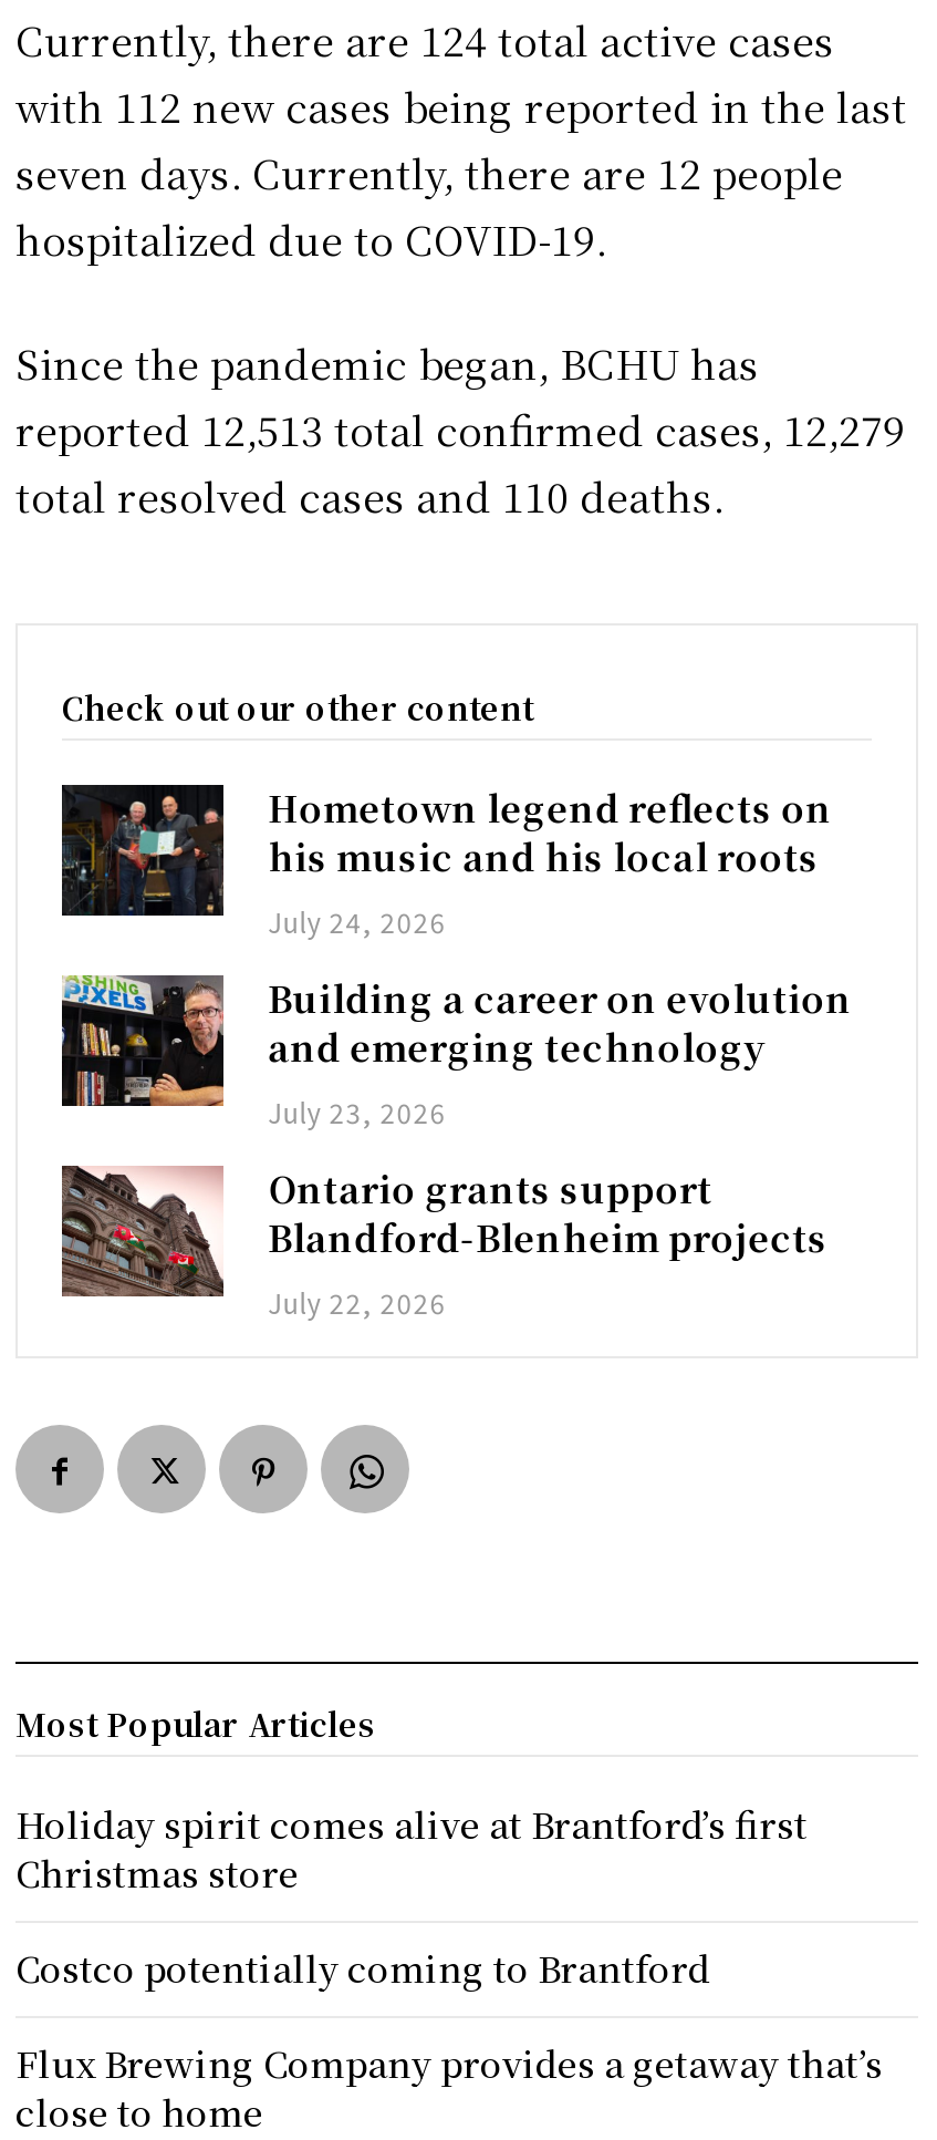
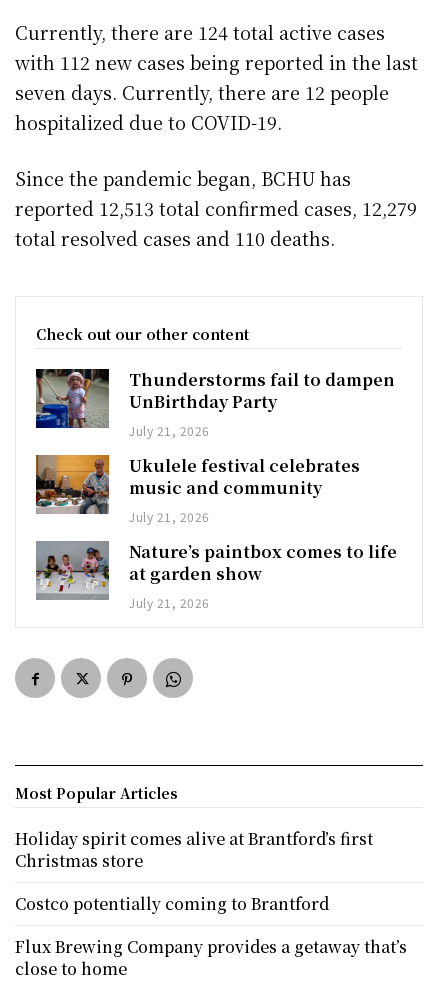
- [image]
- Hometown legend reflects on
- his music and his local roots
- July 24, 2026
+ [image]
+ Thunderstorms fail to dampen
+ UnBirthday Party
+ July 21, 2026

- [image]
- Building a career on evolution
- and emerging technology
- July 23, 2026
+ [image]
+ Ukulele festival celebrates
+ music and community
+ July 21, 2026

- [image]
- Ontario grants support
- Blandford-Blenheim projects
- July 22, 2026
+ [image]
+ Nature’s paintbox comes to life
+ at garden show
+ July 21, 2026
